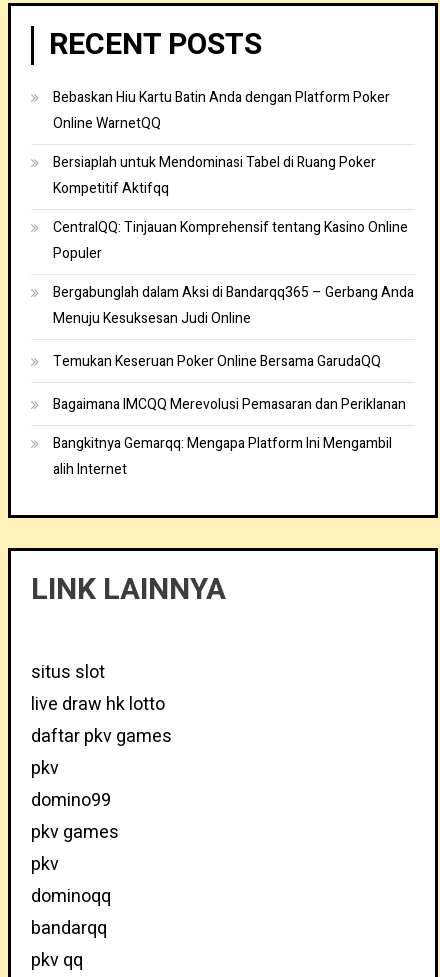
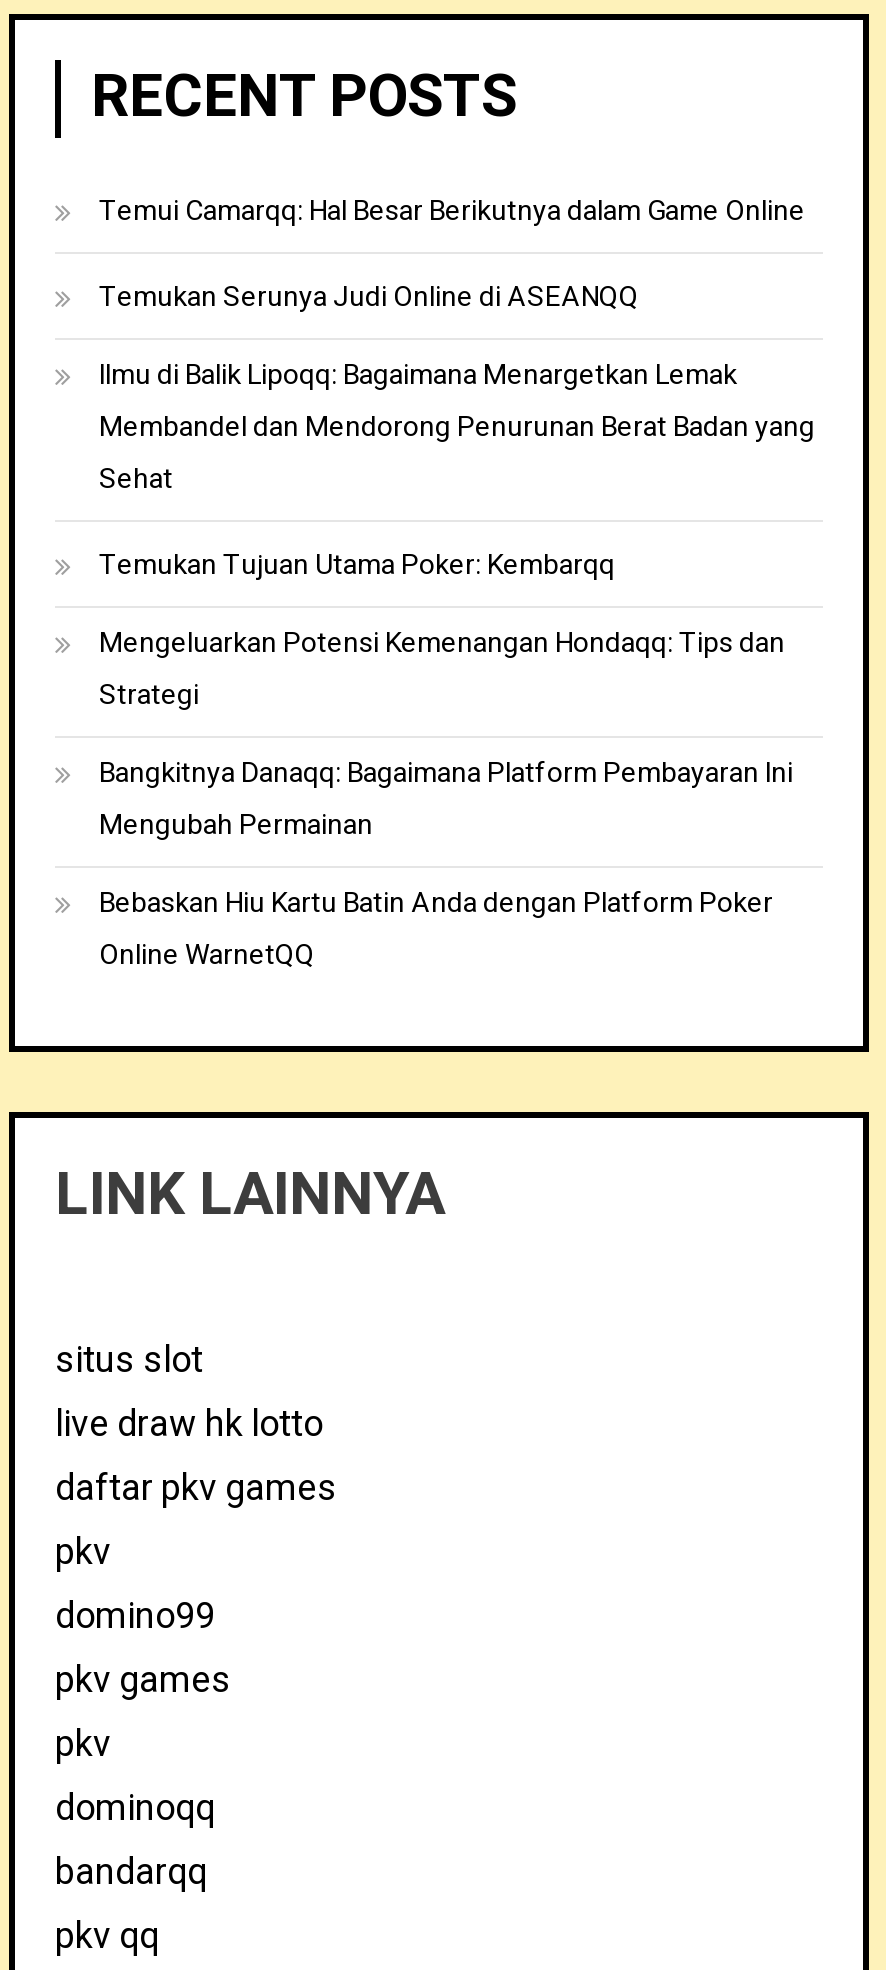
+ Temui Camarqq: Hal Besar Berikutnya dalam Game Online
+ Temukan Serunya Judi Online di ASEANQQ
+ Ilmu di Balik Lipoqq: Bagaimana Menargetkan Lemak
+ Membandel dan Mendorong Penurunan Berat Badan yang
+ Sehat
+ Temukan Tujuan Utama Poker: Kembarqq
+ Mengeluarkan Potensi Kemenangan Hondaqq: Tips dan
+ Strategi
+ Bangkitnya Danaqq: Bagaimana Platform Pembayaran Ini
+ Mengubah Permainan

moved down: Bebaskan Hiu Kartu Batin Anda dengan Platform Poker | Online WarnetQQ

- Bersiaplah untuk Mendominasi Tabel di Ruang Poker
- Kompetitif Aktifqq
- CentralQQ: Tinjauan Komprehensif tentang Kasino Online
- Populer
- Bergabunglah dalam Aksi di Bandarqq365 – Gerbang Anda
- Menuju Kesuksesan Judi Online
- Temukan Keseruan Poker Online Bersama GarudaQQ
- Bagaimana IMCQQ Merevolusi Pemasaran dan Periklanan
- Bangkitnya Gemarqq: Mengapa Platform Ini Mengambil
- alih Internet
